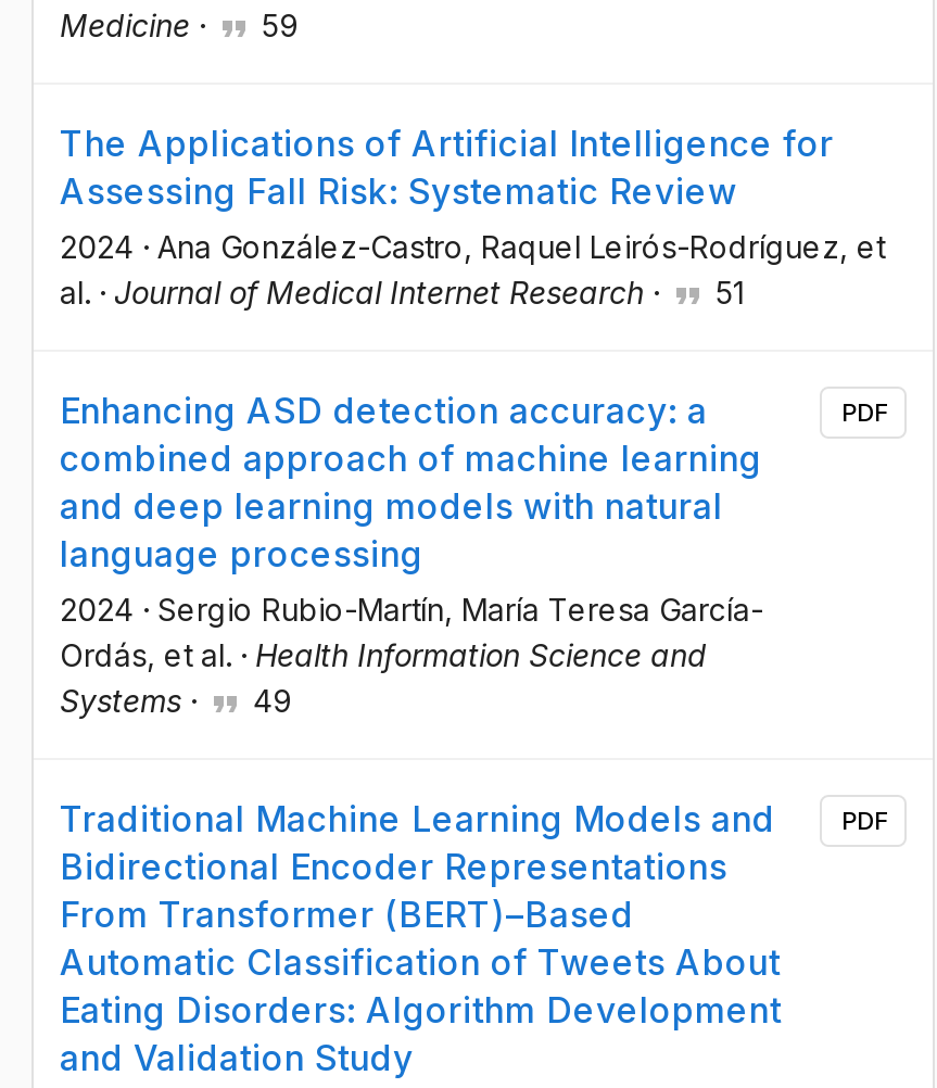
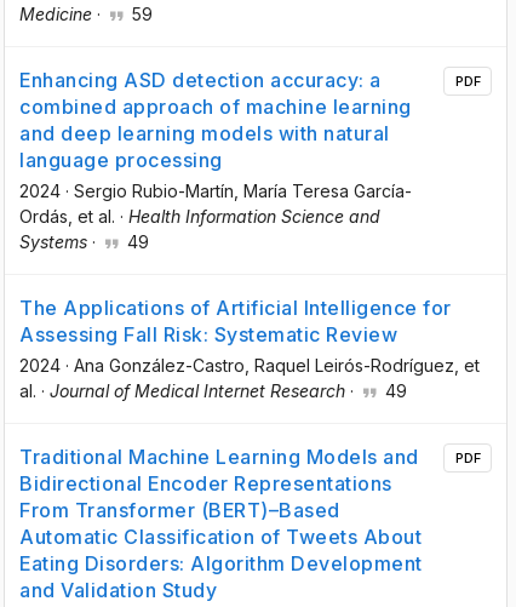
moved down: The Applications of Artificial Intelligence for | Assessing Fall Risk: Systematic Review | 2024 · Ana González-Castro, Raquel Leirós-Rodríguez, et | al. · Journal of Medical Internet Research ·

- 51

moved up: Enhancing ASD detection accuracy: a | combined approach of machine learning | and deep learning models with natural | ... | 49 | PDF

+ 49
